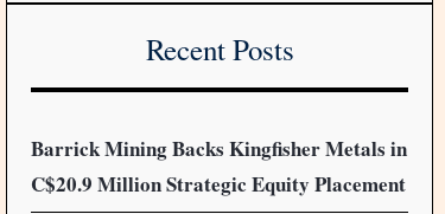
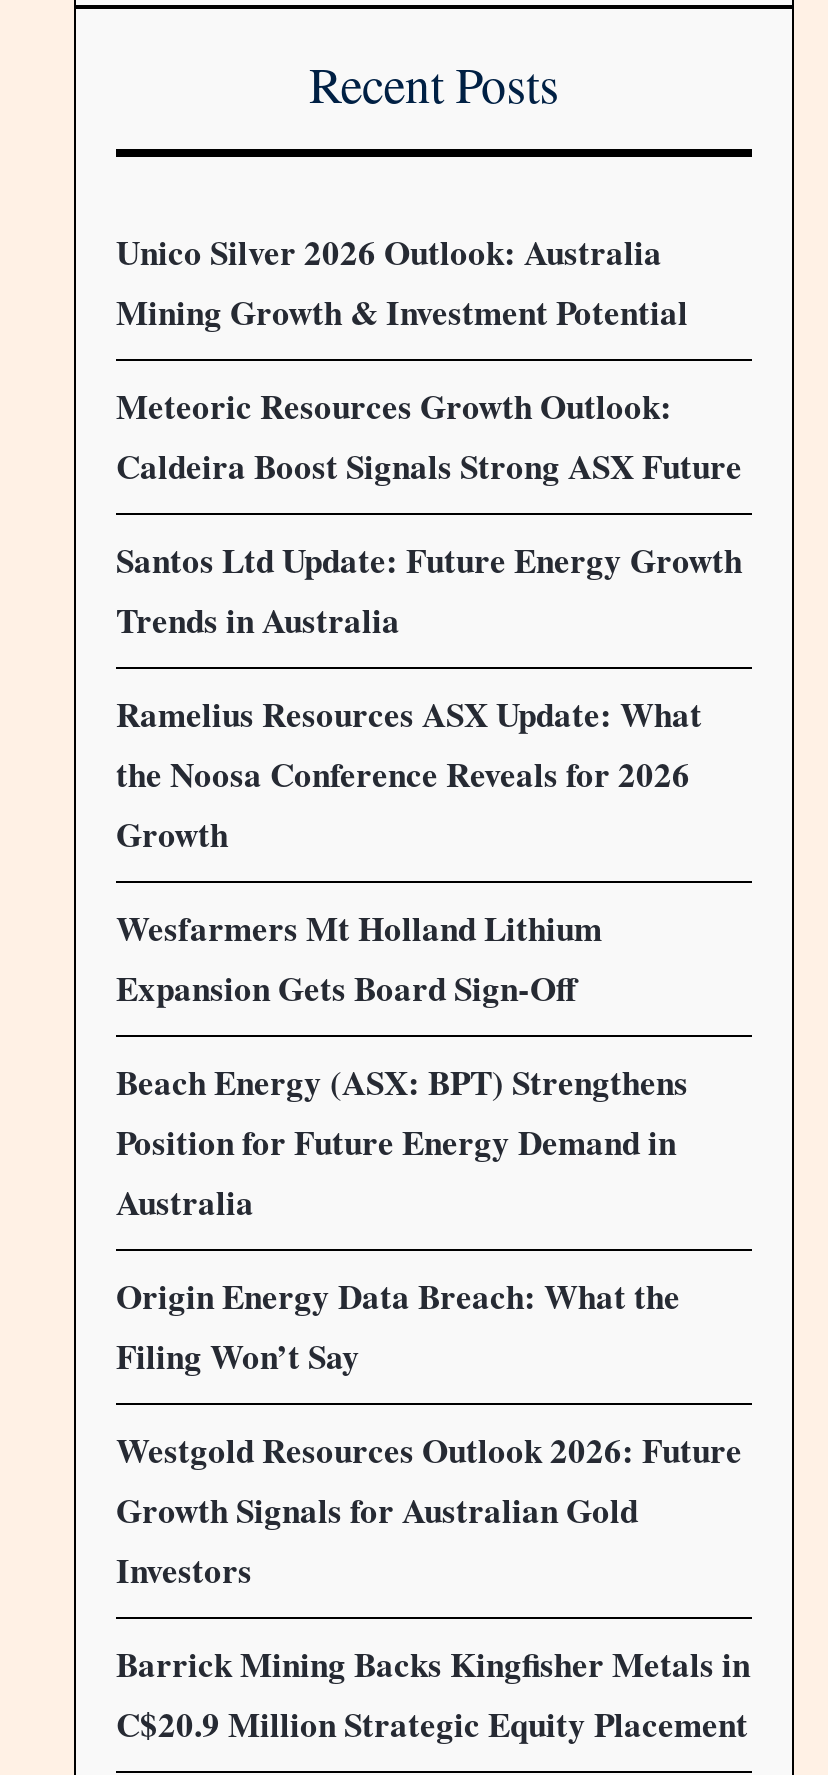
+ Unico Silver 2026 Outlook: Australia
+ Mining Growth & Investment Potential
+ Meteoric Resources Growth Outlook:
+ Caldeira Boost Signals Strong ASX Future
+ Santos Ltd Update: Future Energy Growth
+ Trends in Australia
+ Ramelius Resources ASX Update: What
+ the Noosa Conference Reveals for 2026
+ Growth
+ Wesfarmers Mt Holland Lithium
+ Expansion Gets Board Sign-Off
+ Beach Energy (ASX: BPT) Strengthens
+ Position for Future Energy Demand in
+ Australia
+ Origin Energy Data Breach: What the
+ Filing Won’t Say
+ Westgold Resources Outlook 2026: Future
+ Growth Signals for Australian Gold
+ Investors
